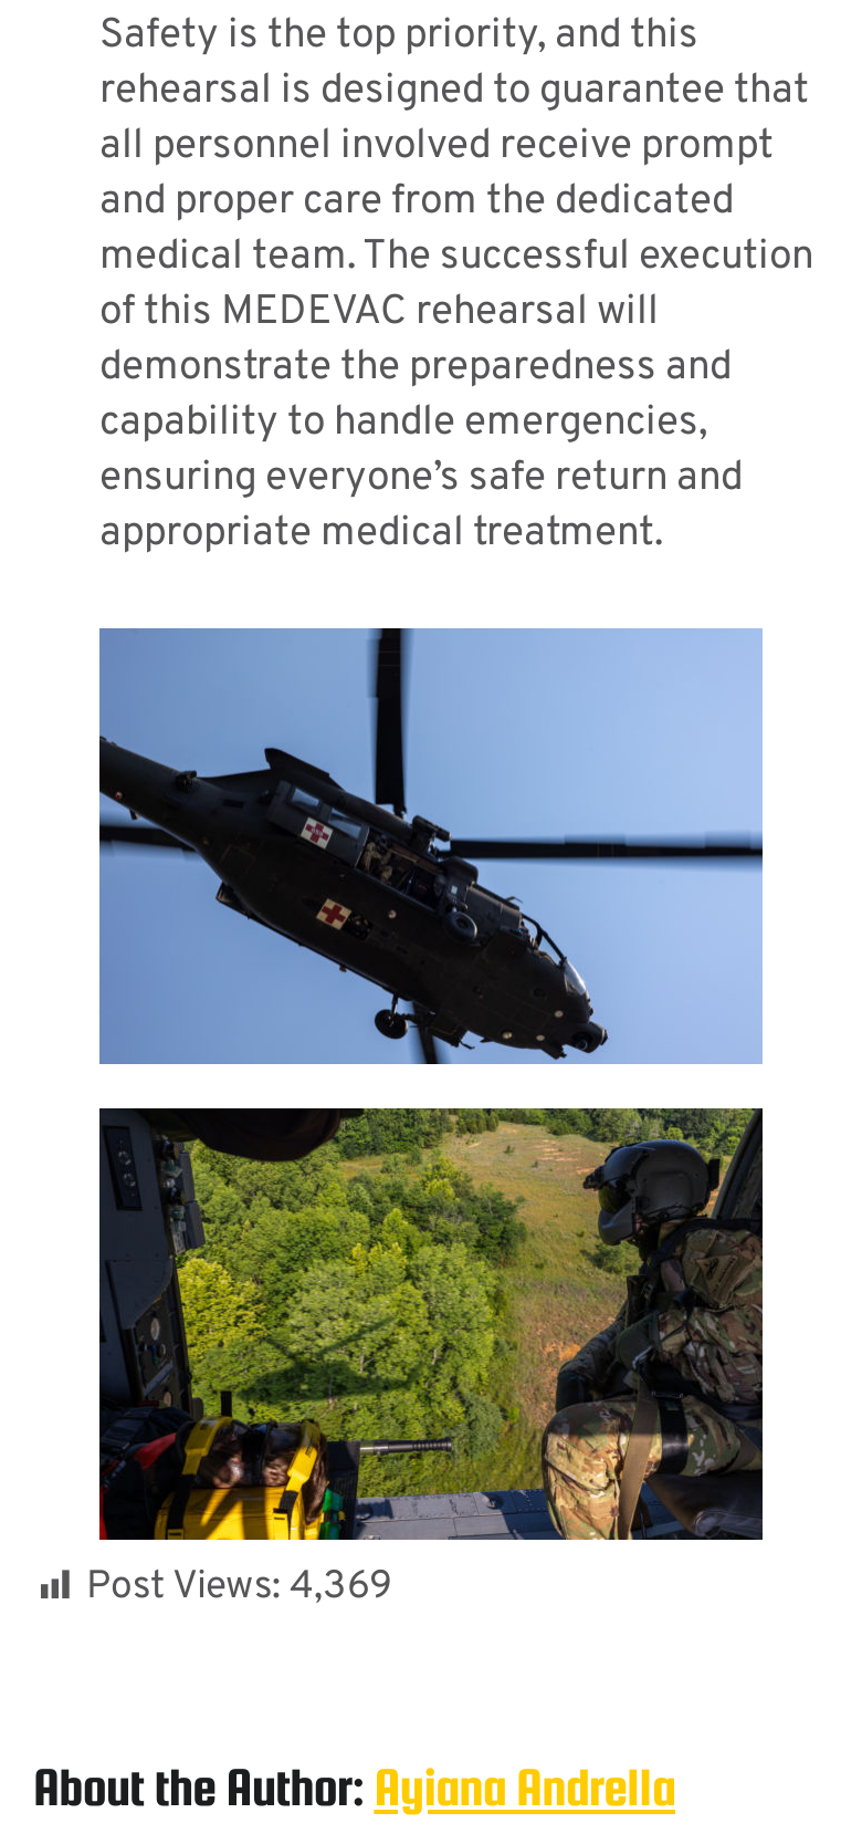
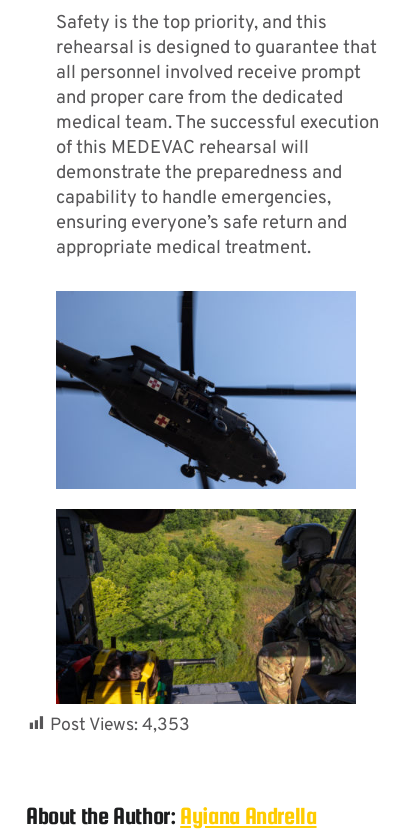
- Post Views: 4,369
+ Post Views: 4,353
